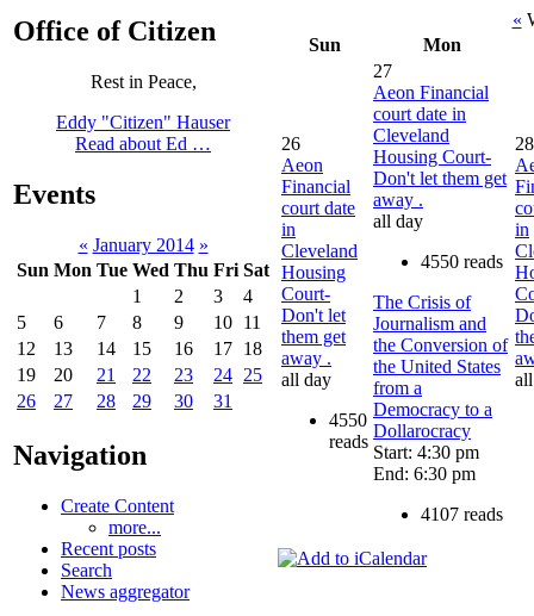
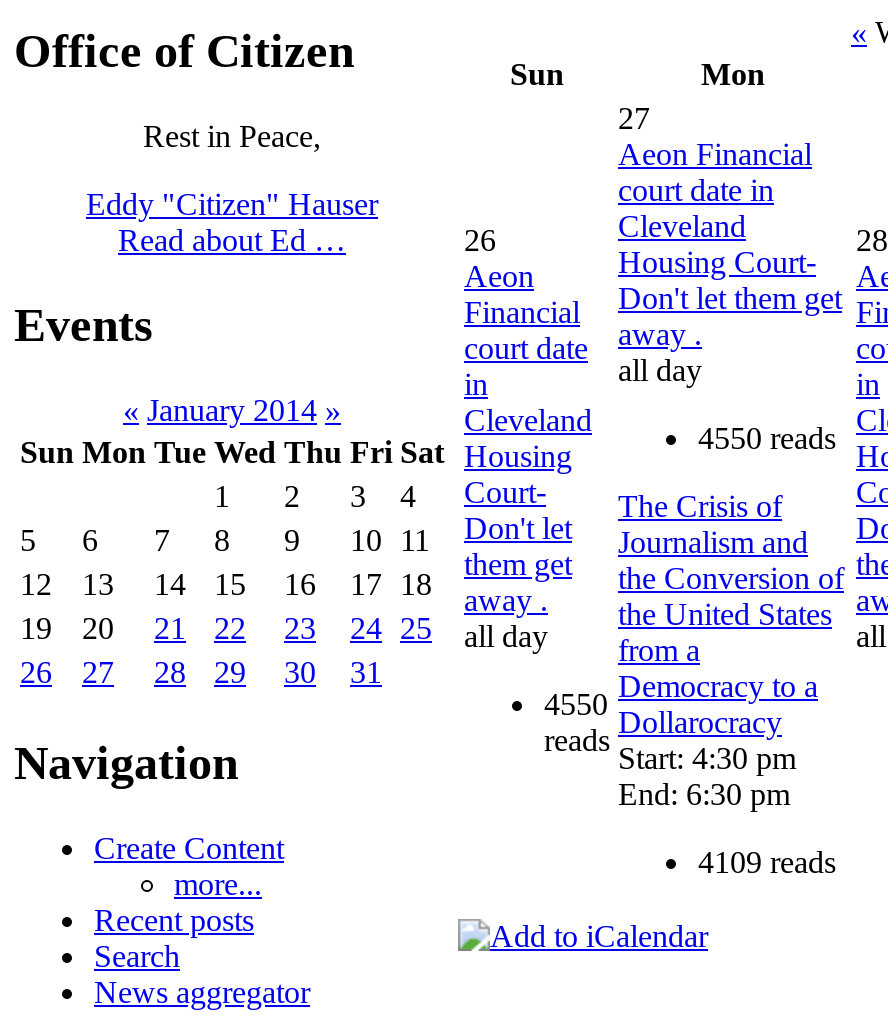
- 4107 reads
+ 4109 reads
